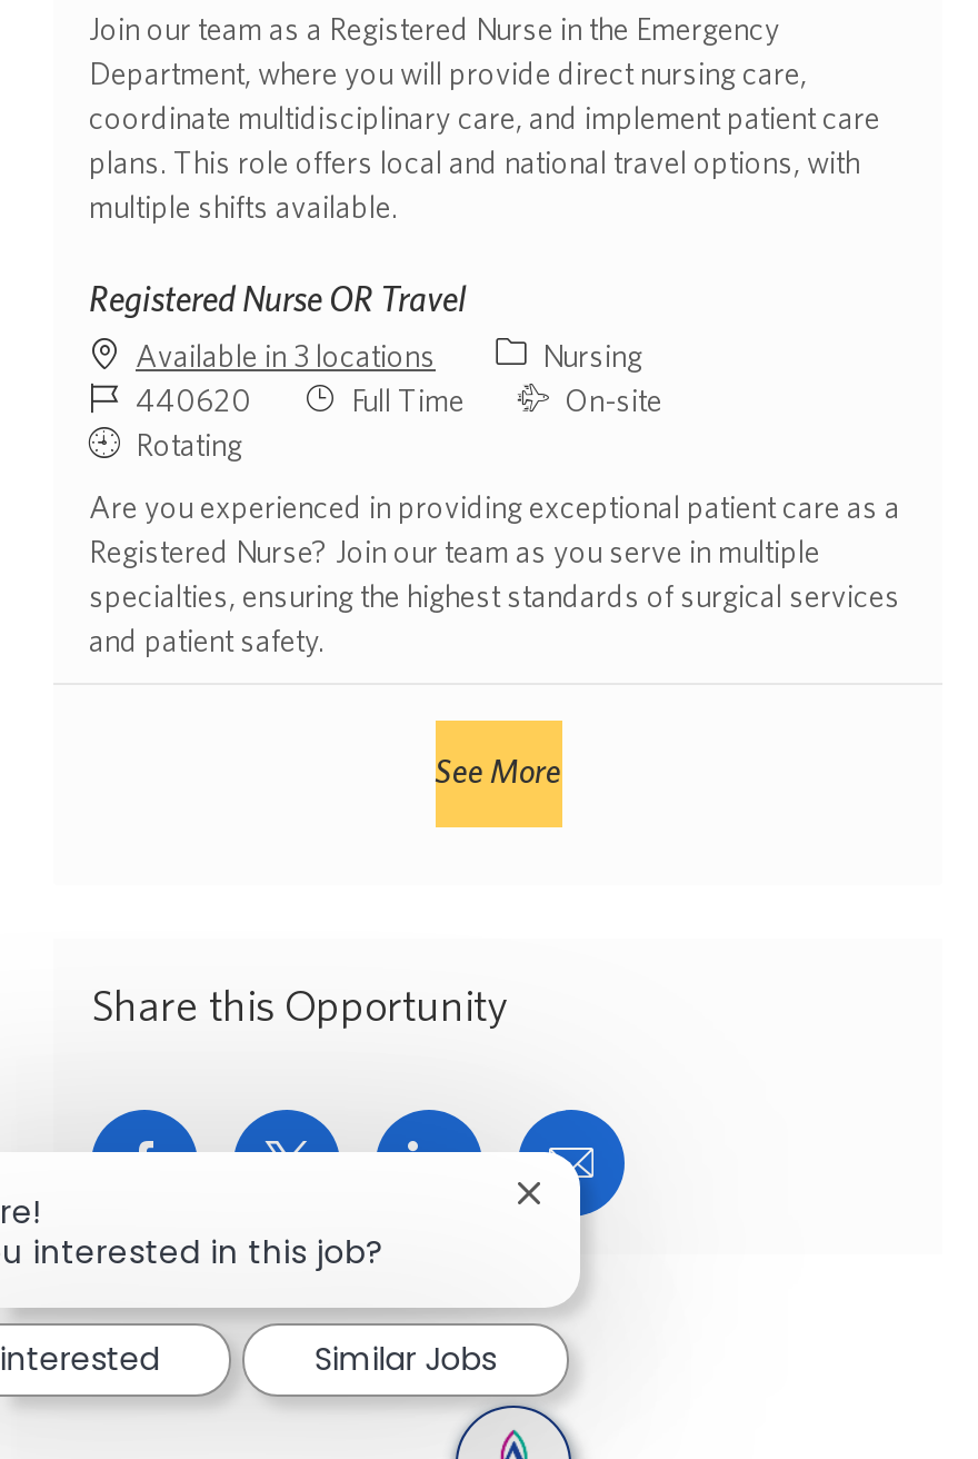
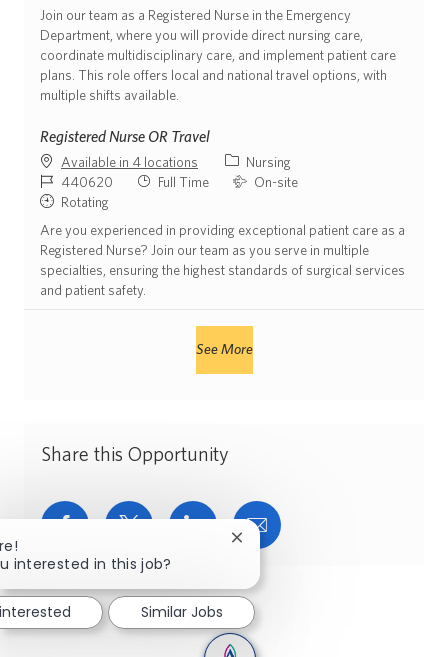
- Available in 3 locations
+ Available in 4 locations
